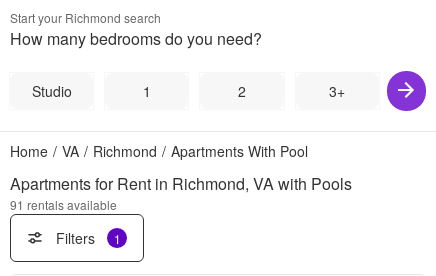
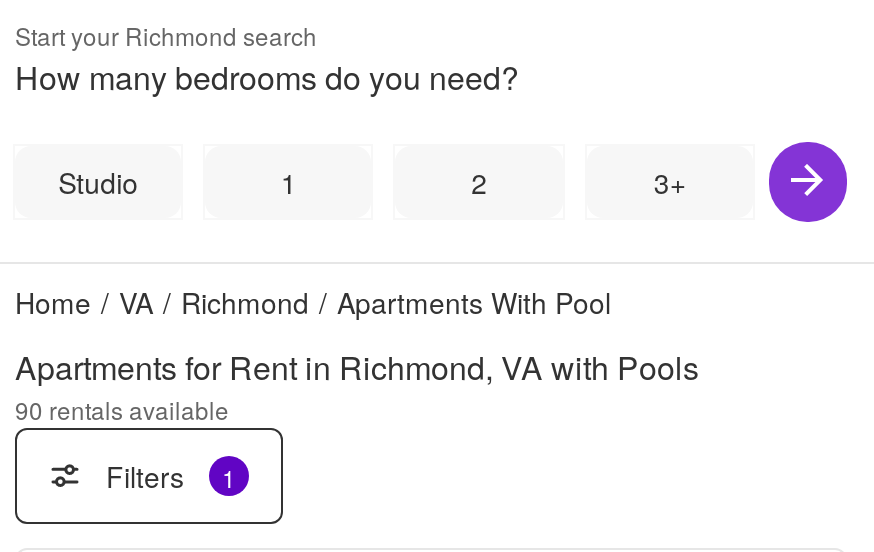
- 91 rentals available
+ 90 rentals available
